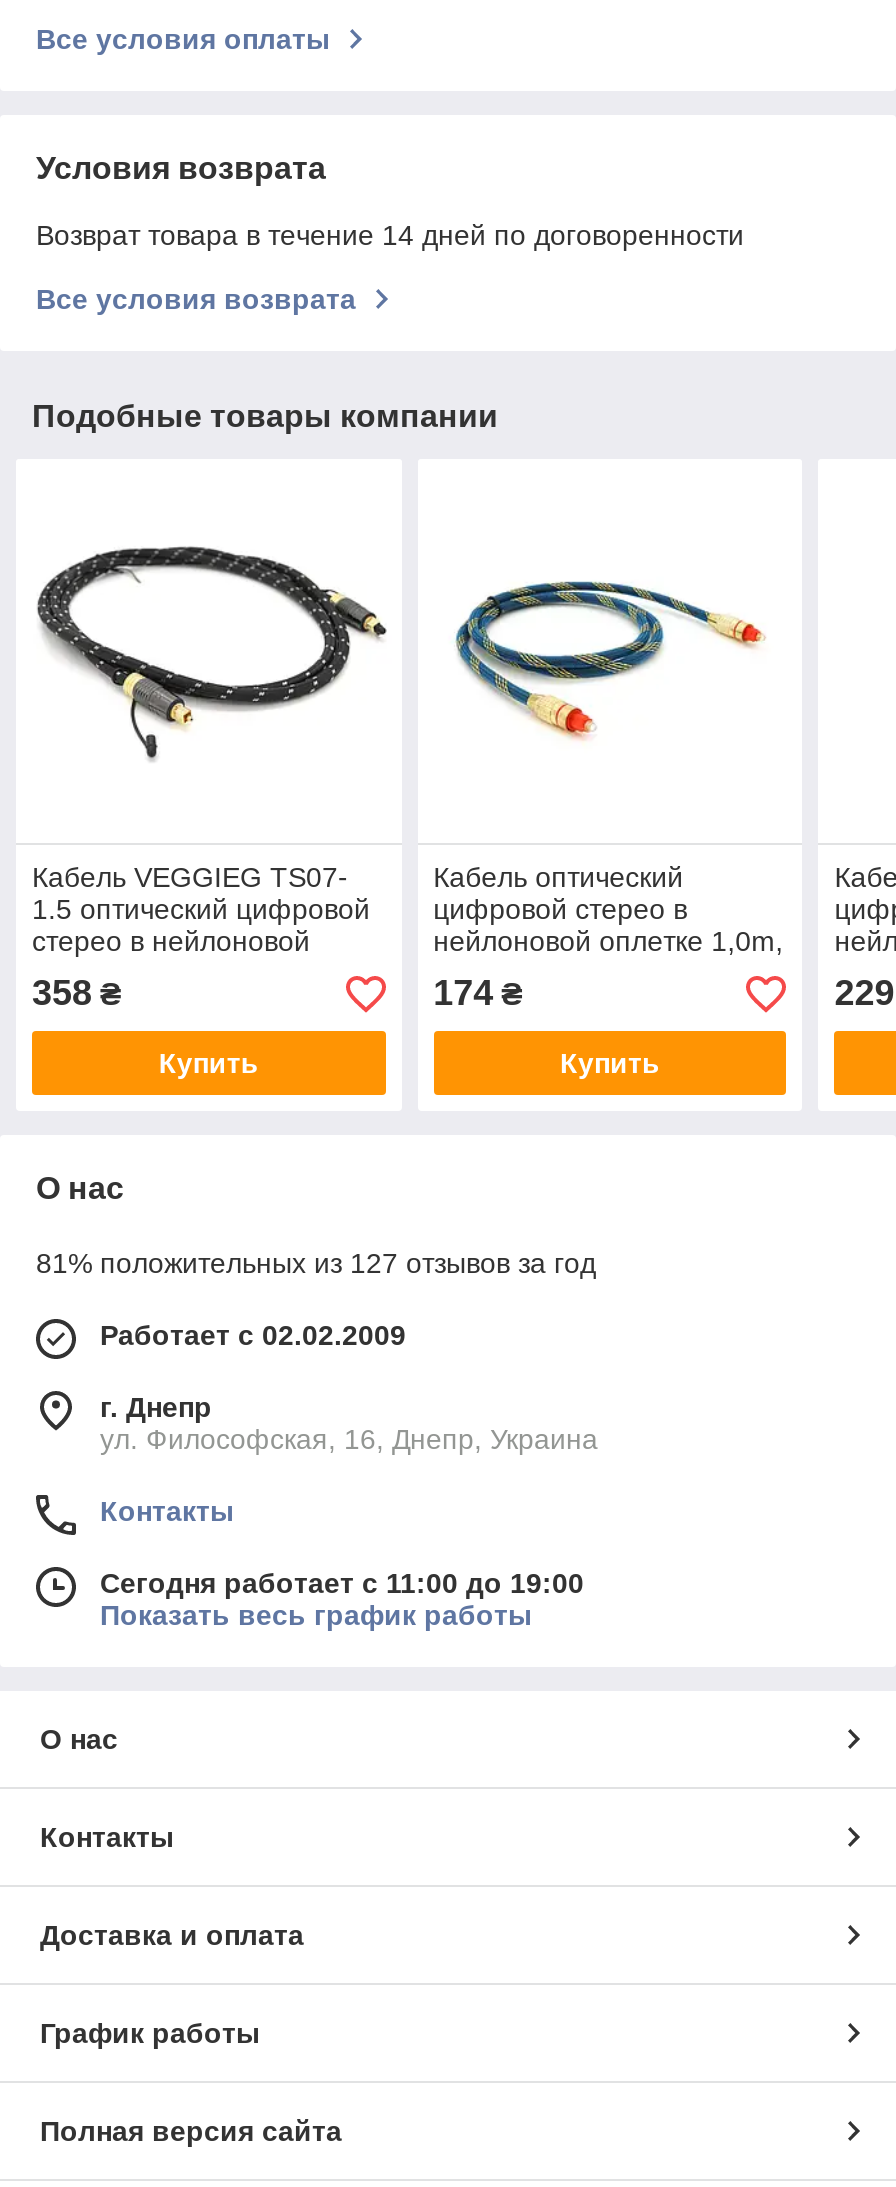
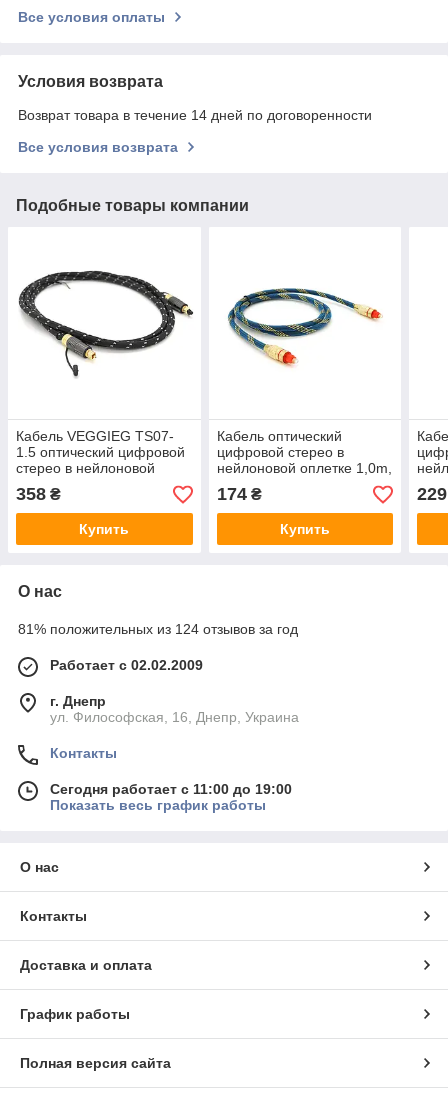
- 81% положительных из 127 отзывов за год
+ 81% положительных из 124 отзывов за год
